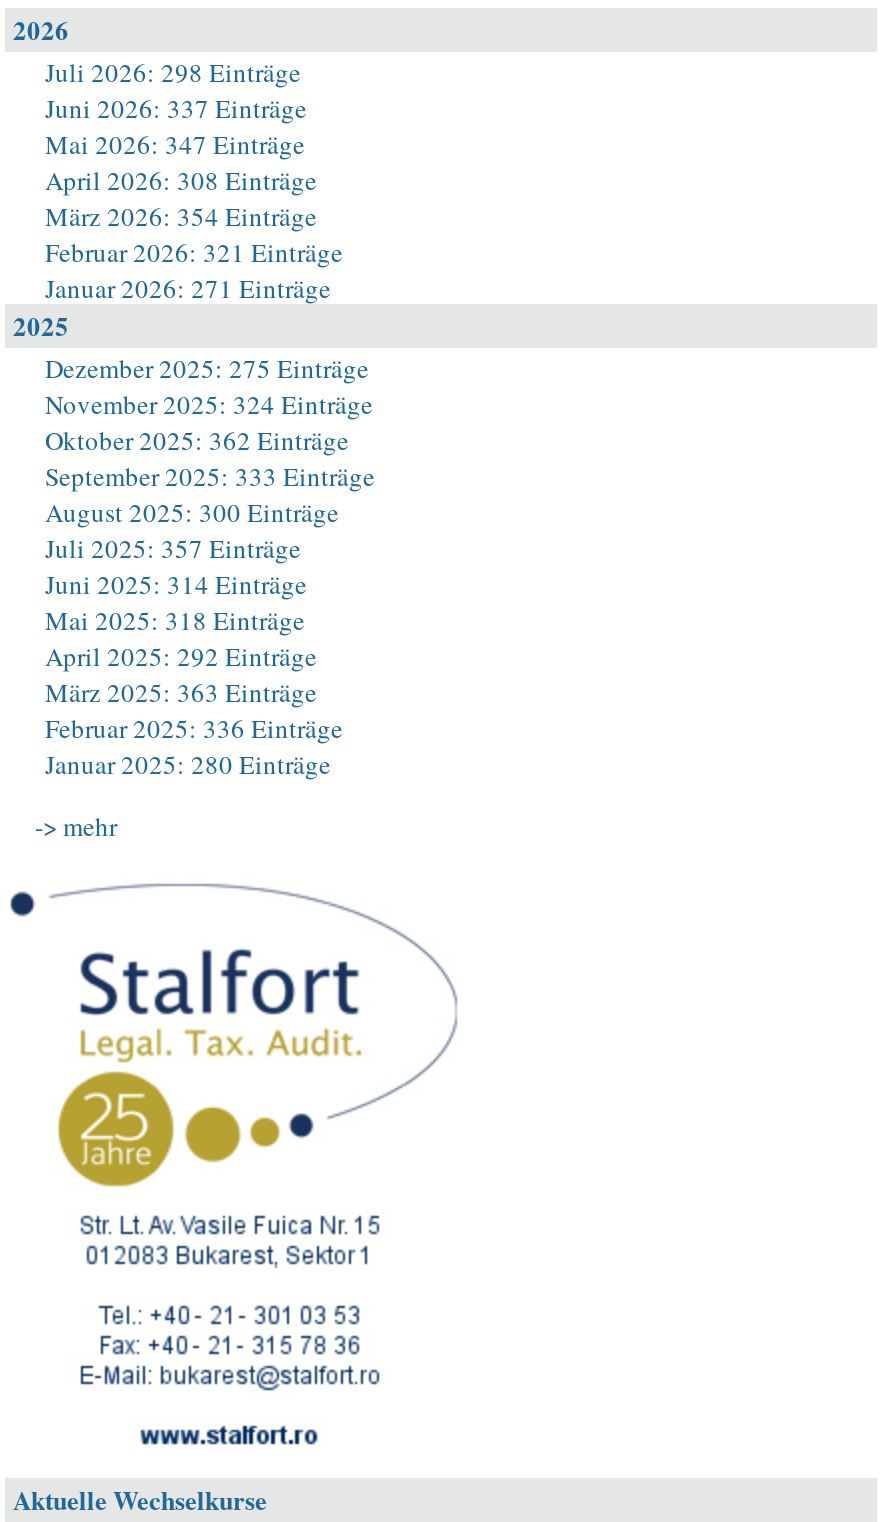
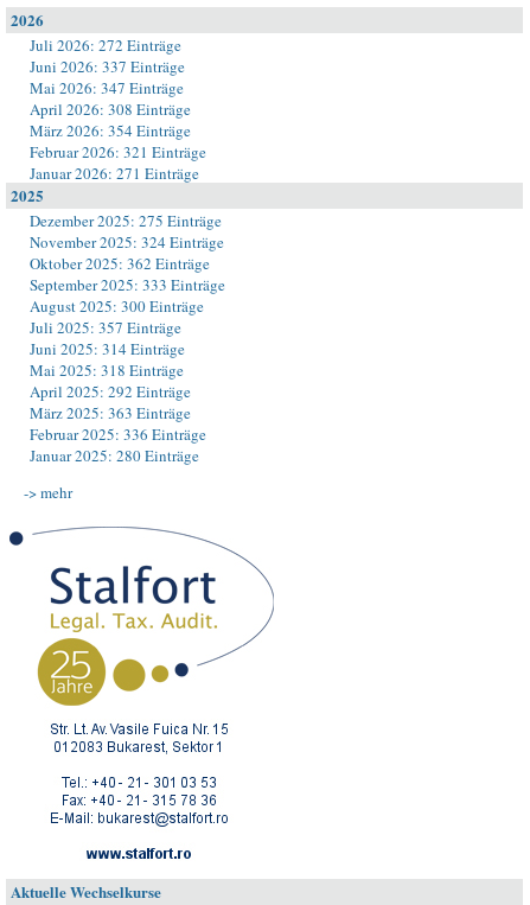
- Juli 2026: 298 Einträge
+ Juli 2026: 272 Einträge
